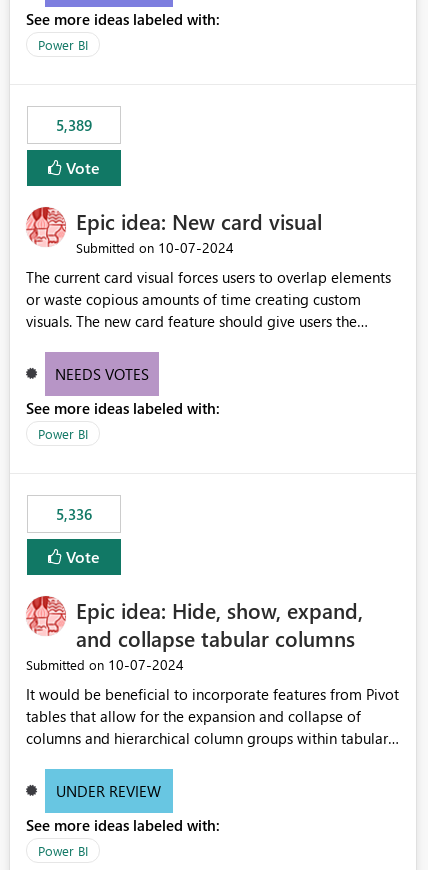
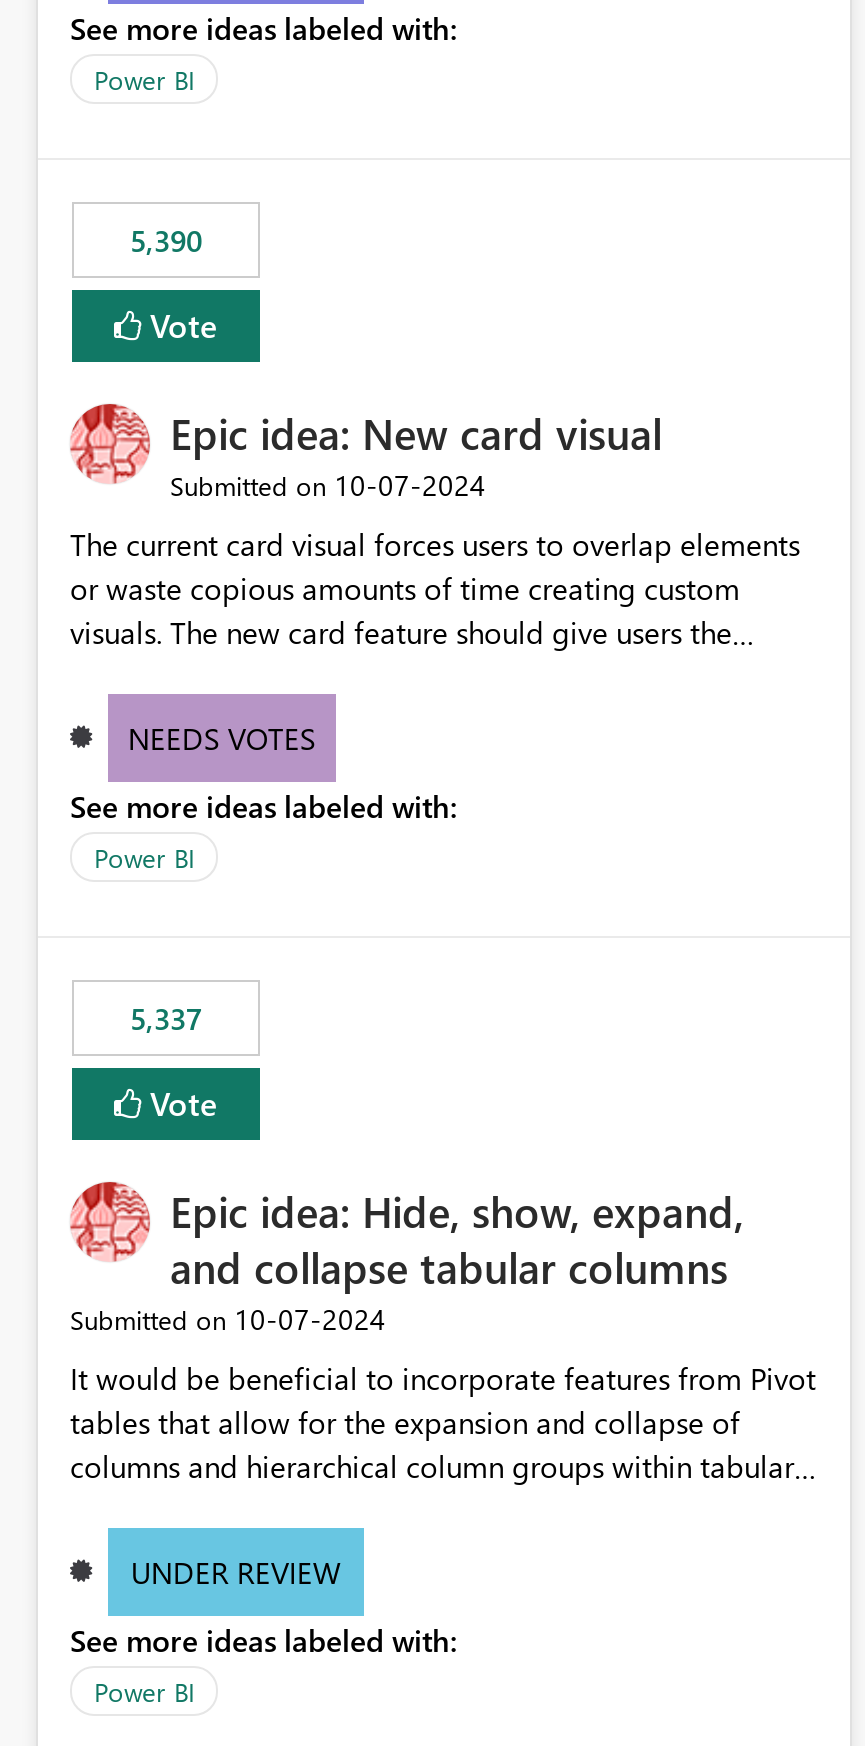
- 5,389
+ 5,390

- 5,336
+ 5,337
